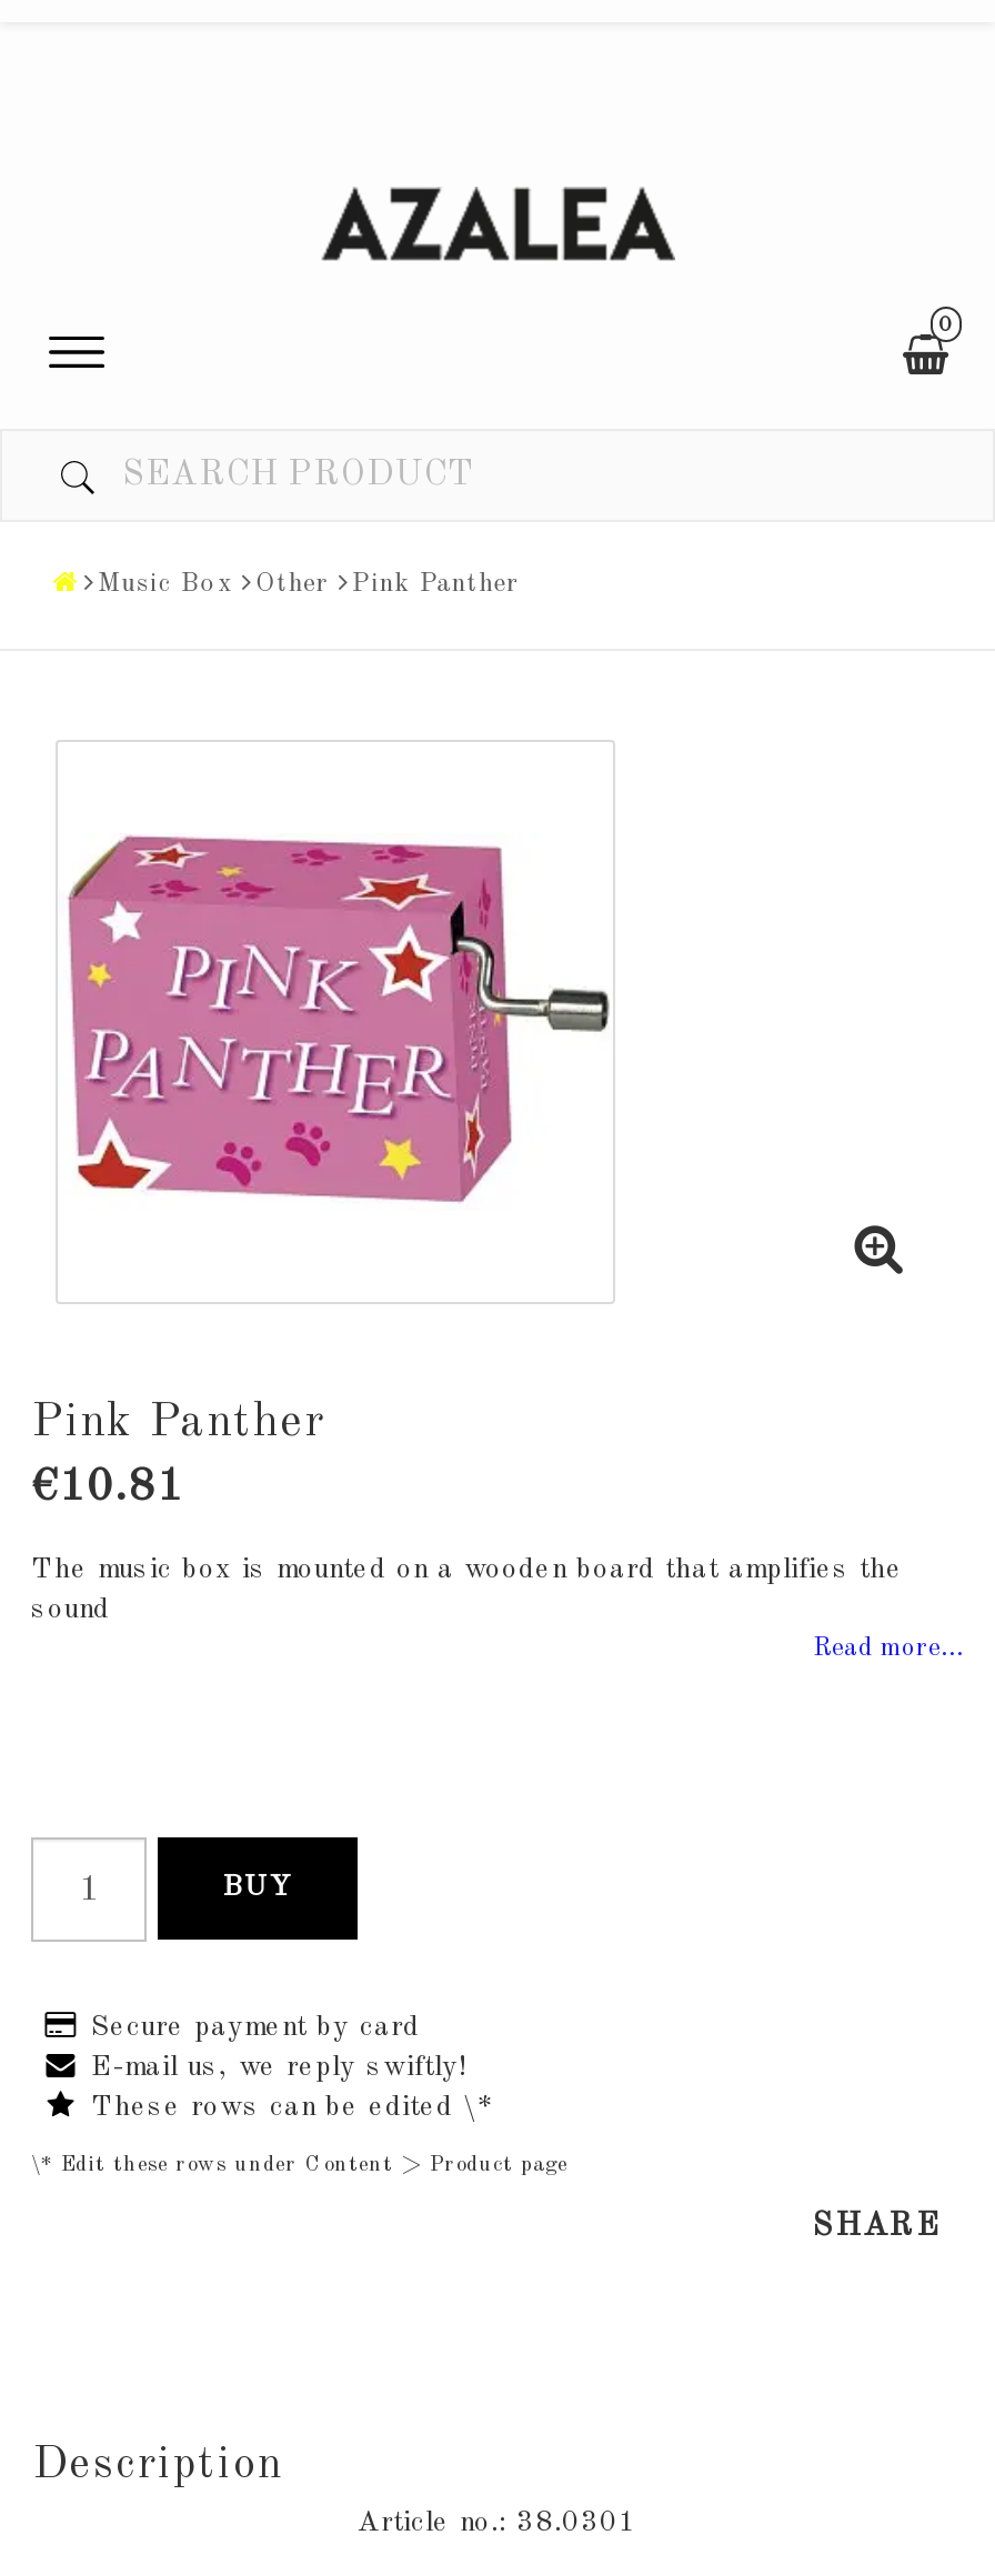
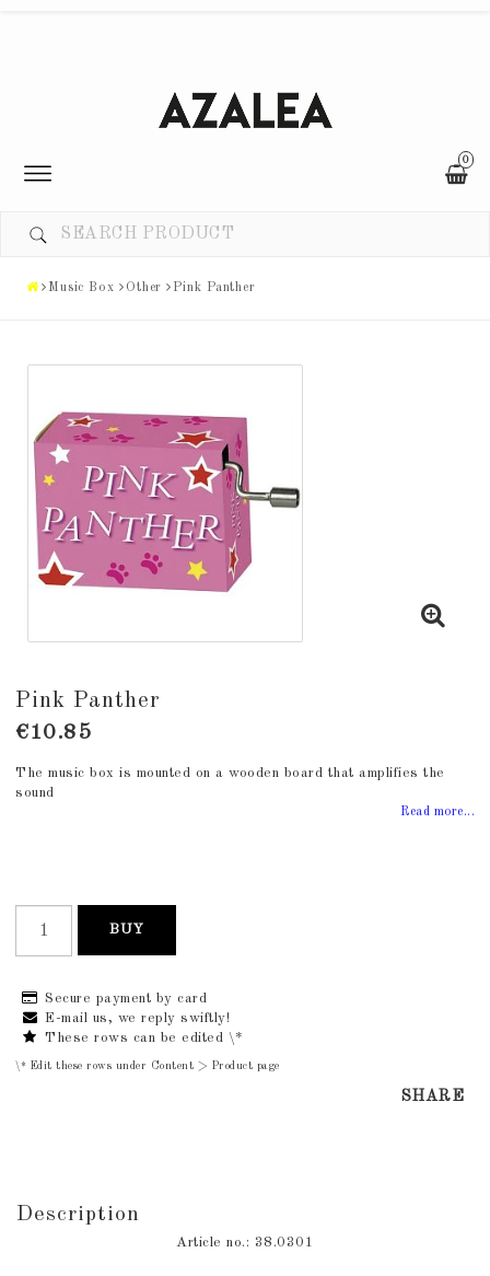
- €10.81
+ €10.85
